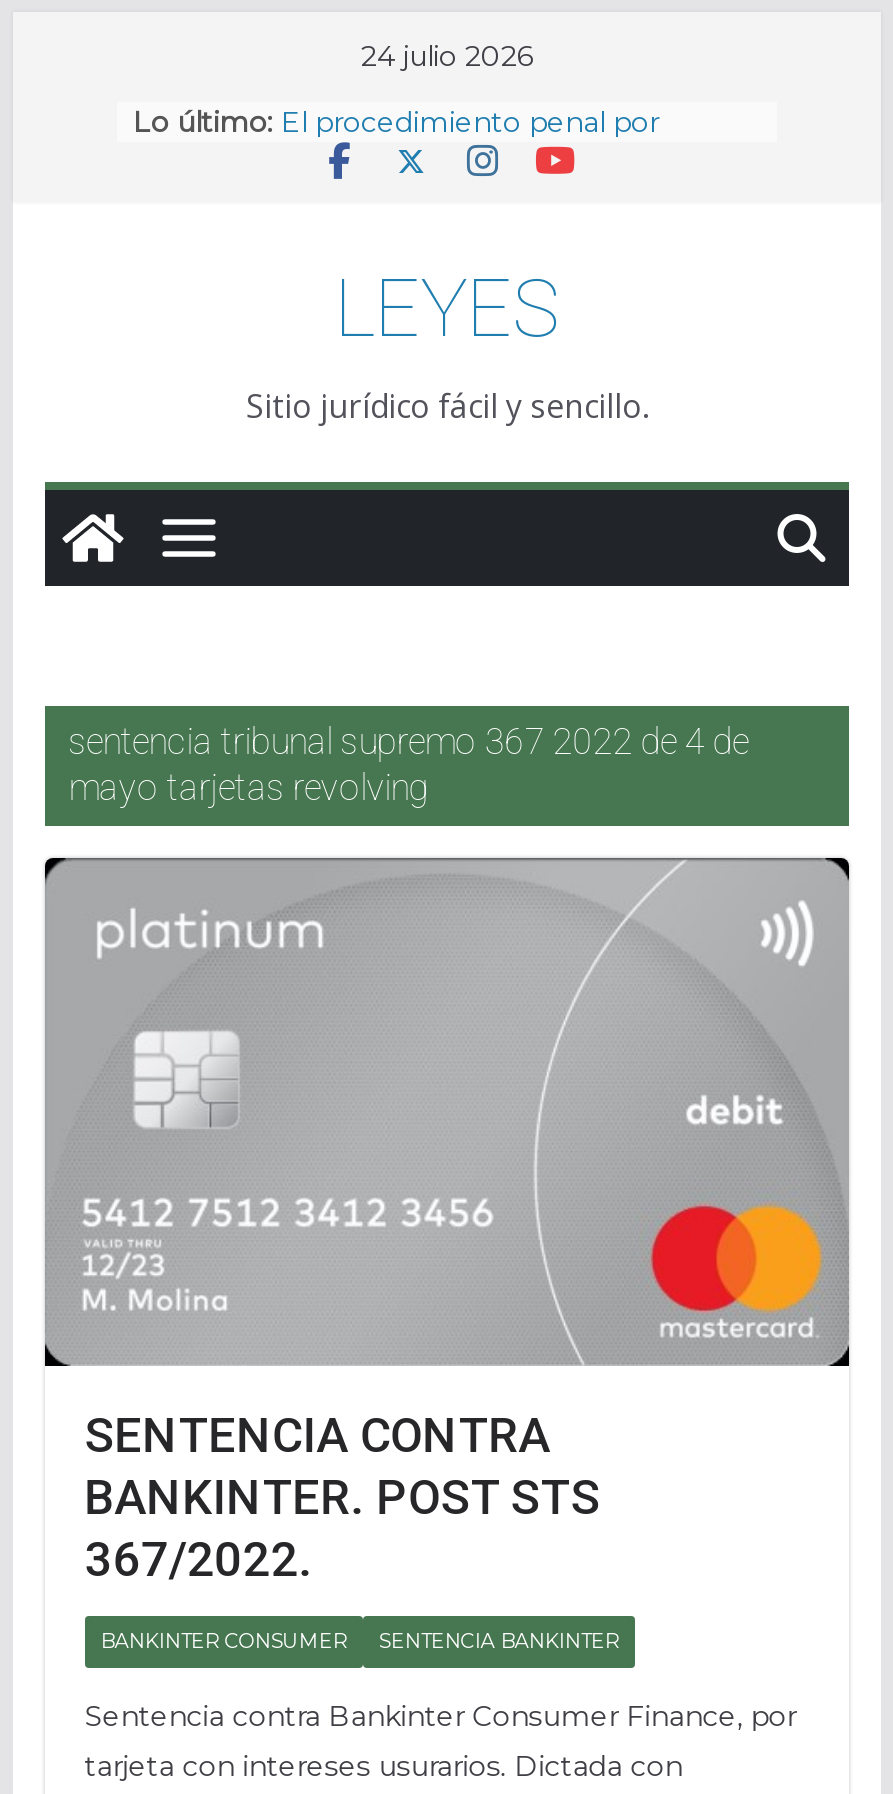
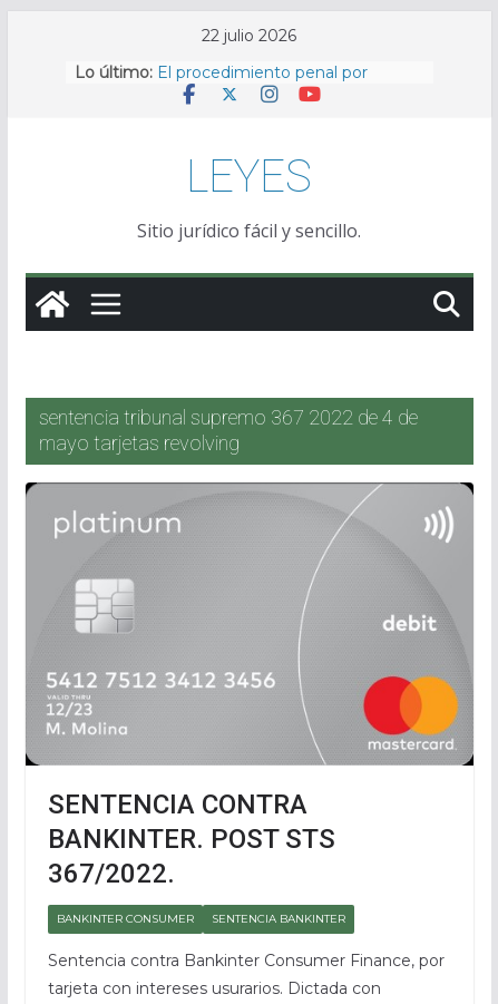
- 24 julio 2026
+ 22 julio 2026
